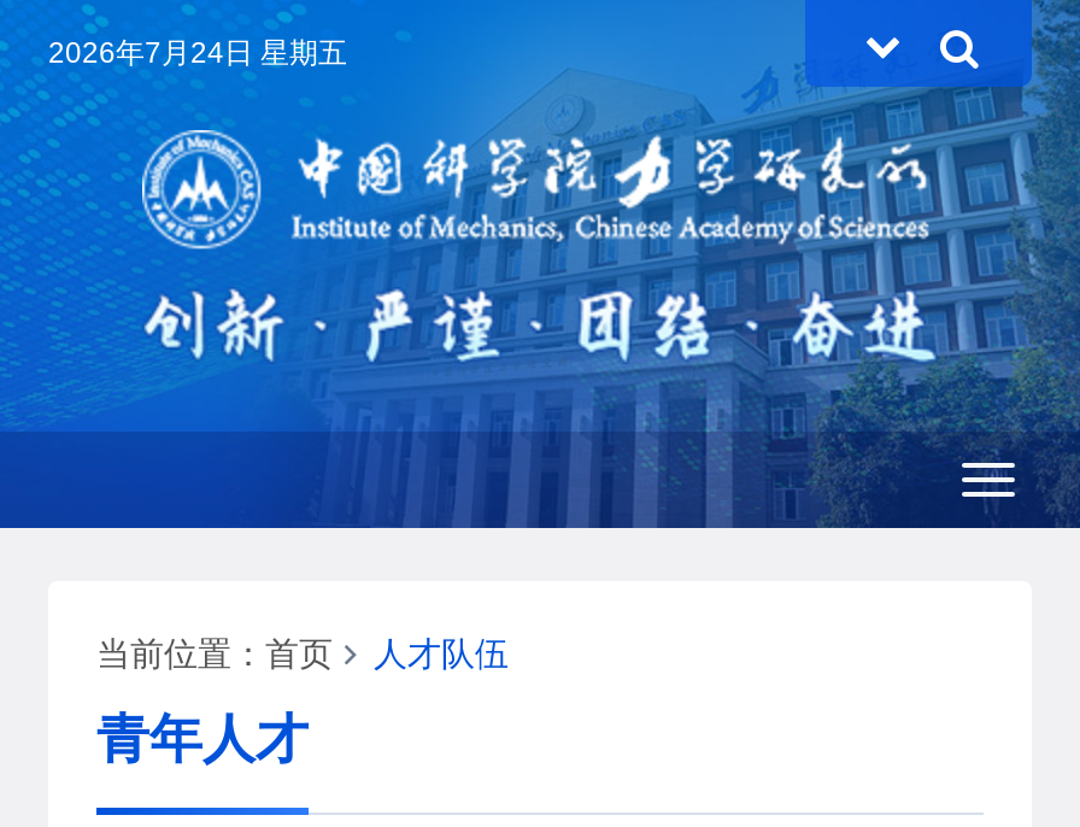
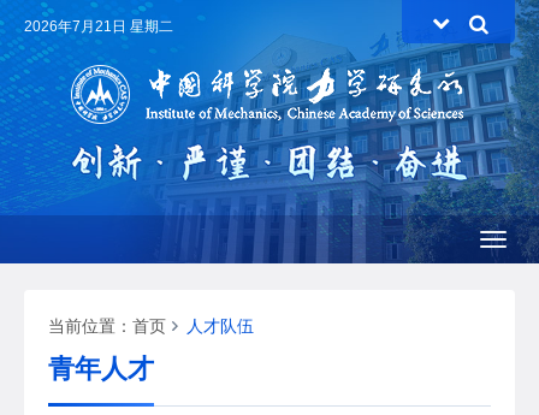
- 2026年7月24日 星期五
+ 2026年7月21日 星期二
